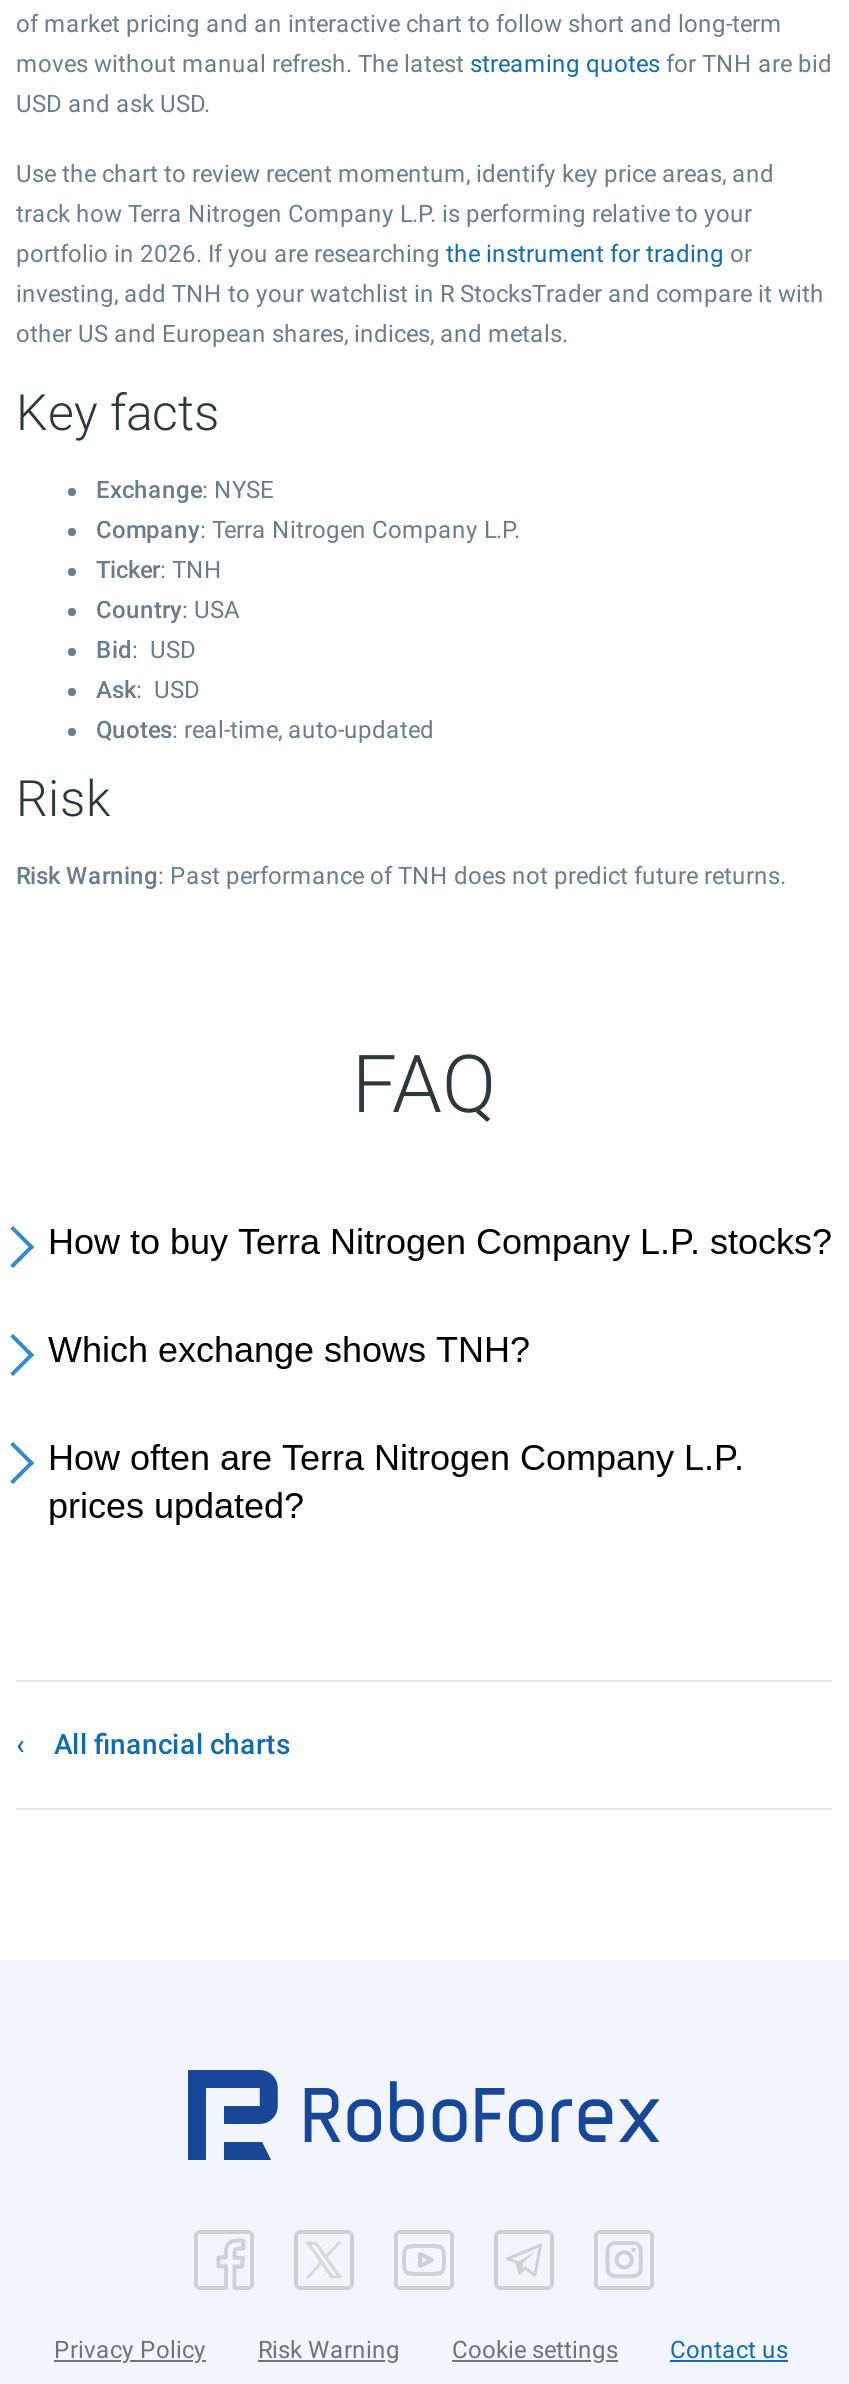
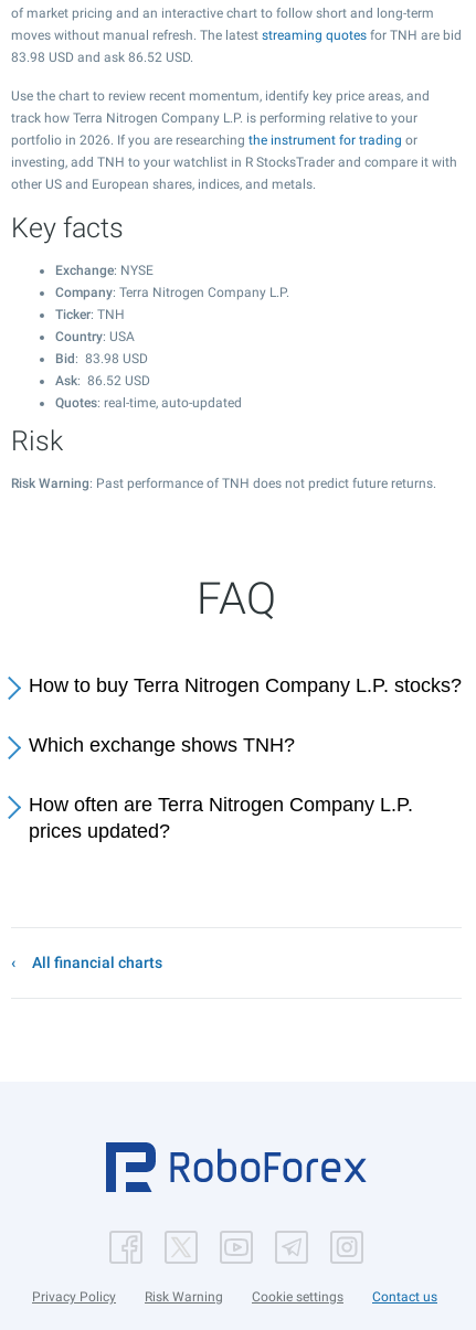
- USD and ask USD.
+ 83.98 USD and ask 86.52 USD.

- Bid: USD
- Ask: USD
+ Bid: 83.98 USD
+ Ask: 86.52 USD
